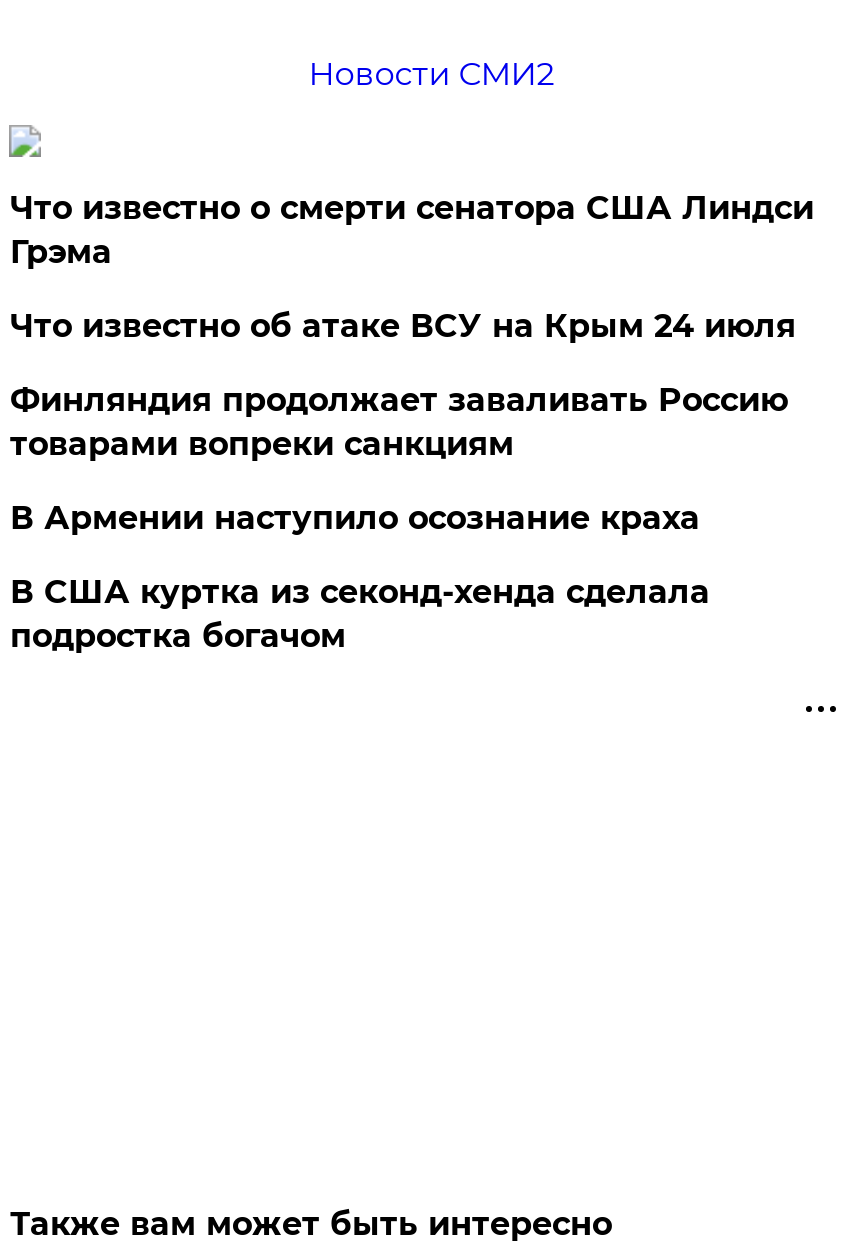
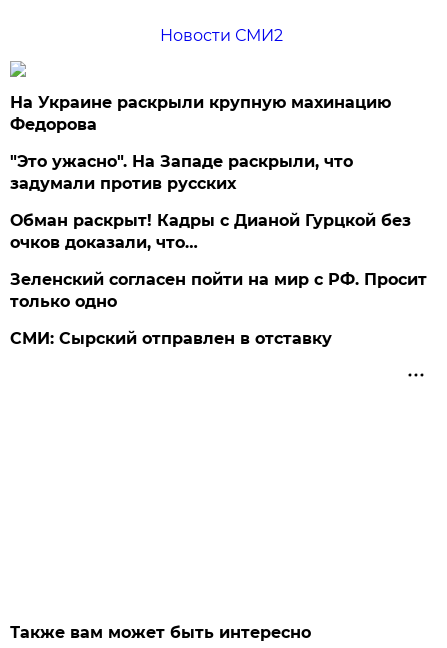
- Что известно о смерти сенатора США Линдси
- Грэма
+ На Украине раскрыли крупную махинацию
+ Федорова

- Что известно об атаке ВСУ на Крым 24 июля
+ "Это ужасно". На Западе раскрыли, что
+ задумали против русских

- Финляндия продолжает заваливать Россию
- товарами вопреки санкциям
+ Обман раскрыт! Кадры с Дианой Гурцкой без
+ очков доказали, что…

- В Армении наступило осознание краха
+ Зеленский согласен пойти на мир с РФ. Просит
+ только одно

- В США куртка из секонд-хенда сделала
- подростка богачом
+ СМИ: Сырский отправлен в отставку
